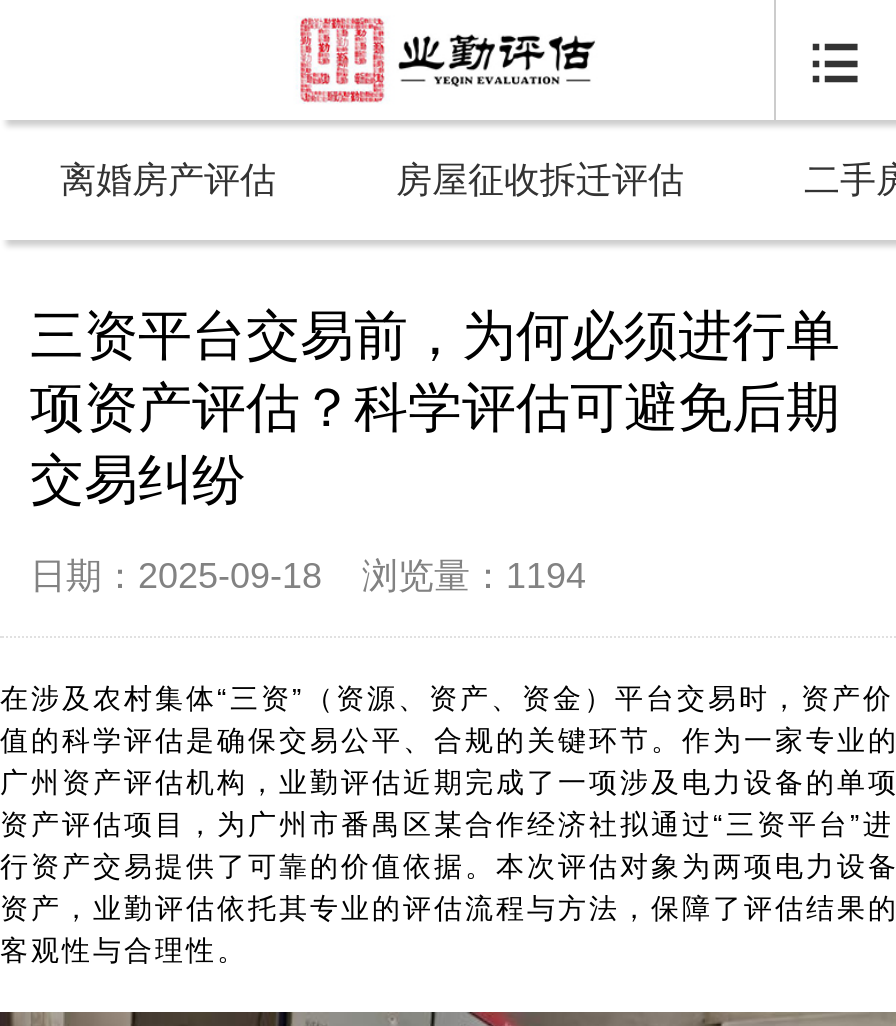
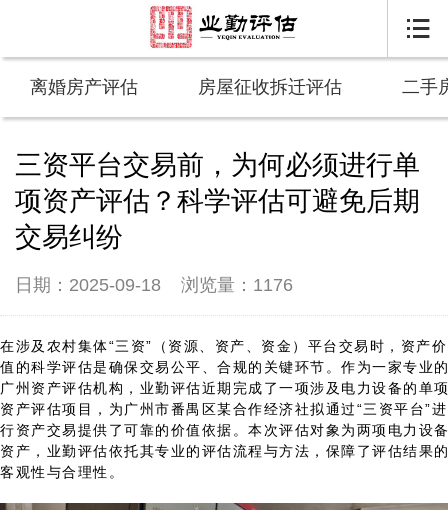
- 日期：2025-09-18 浏览量：1194
+ 日期：2025-09-18 浏览量：1176
